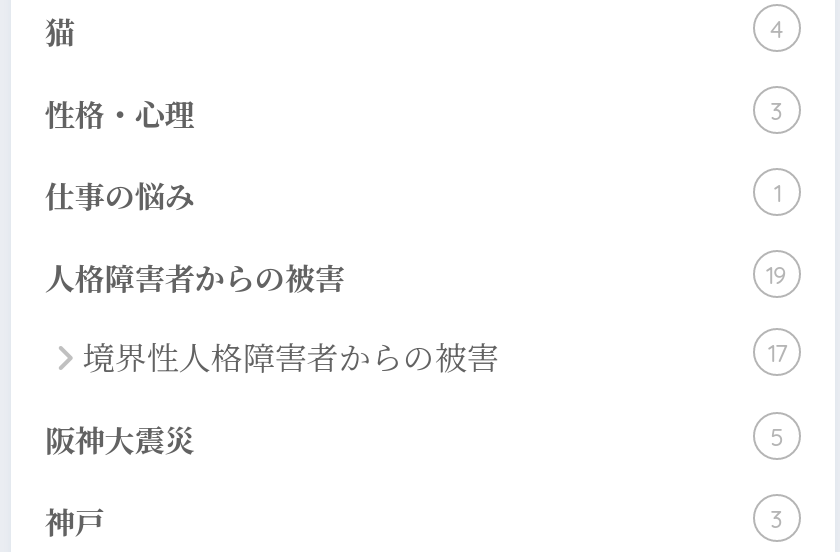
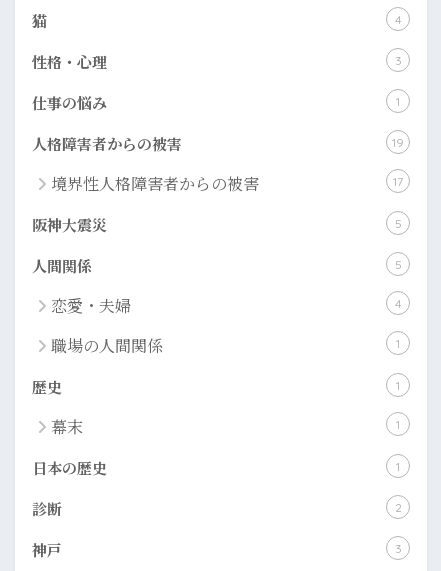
+ 人間関係
+ 5
+ 恋愛・夫婦
+ 4
+ 職場の人間関係
+ 1
+ 歴史
+ 1
+ 幕末
+ 1
+ 日本の歴史
+ 1
+ 診断
+ 2
